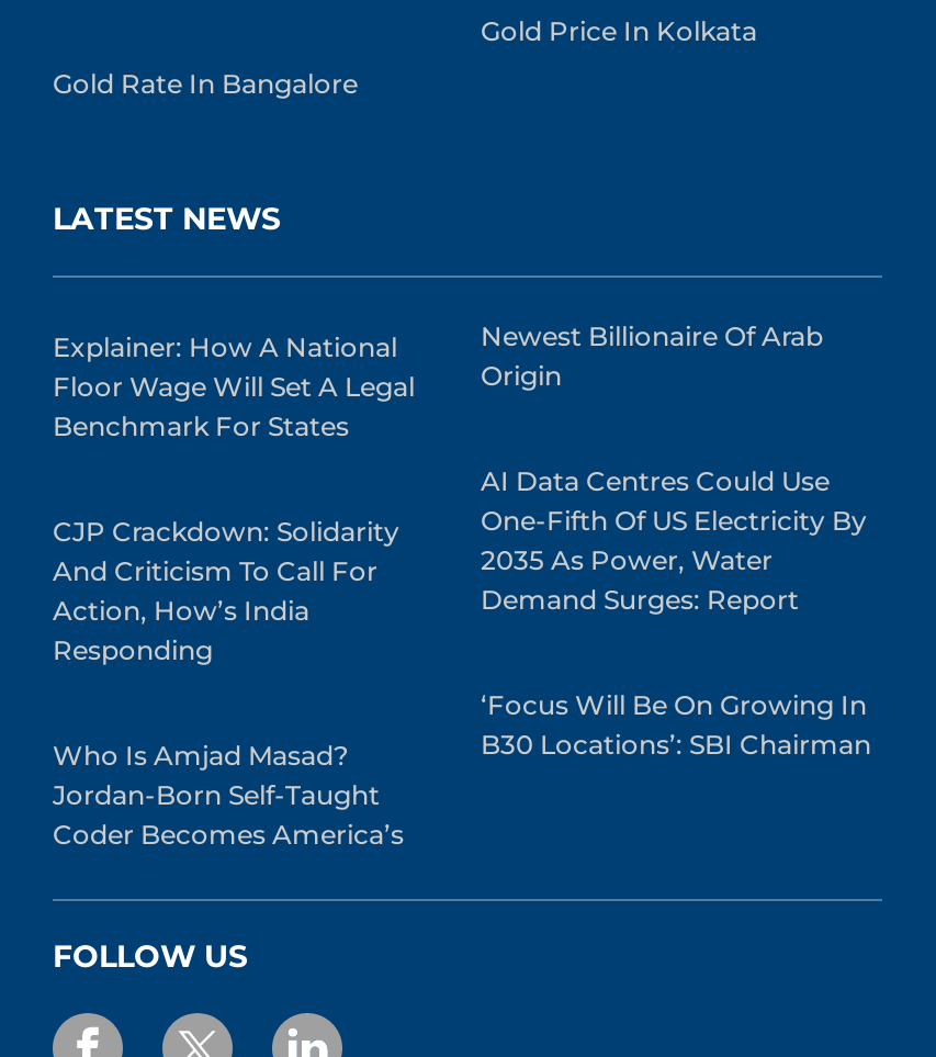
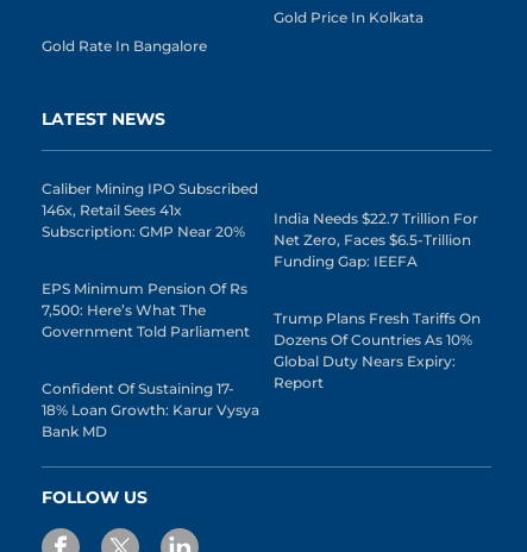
- Explainer: How A National
- Floor Wage Will Set A Legal
- Benchmark For States
- CJP Crackdown: Solidarity
- And Criticism To Call For
- Action, How’s India
- Responding
- Who Is Amjad Masad?
- Jordan-Born Self-Taught
- Coder Becomes America’s
+ Caliber Mining IPO Subscribed
+ 146x, Retail Sees 41x
+ Subscription: GMP Near 20%
+ EPS Minimum Pension Of Rs
+ 7,500: Here’s What The
+ Government Told Parliament
+ Confident Of Sustaining 17-
+ 18% Loan Growth: Karur Vysya
+ Bank MD

- Newest Billionaire Of Arab
- Origin
- AI Data Centres Could Use
- One-Fifth Of US Electricity By
- 2035 As Power, Water
- Demand Surges: Report
- ‘Focus Will Be On Growing In
- B30 Locations’: SBI Chairman
+ India Needs $22.7 Trillion For
+ Net Zero, Faces $6.5-Trillion
+ Funding Gap: IEEFA
+ Trump Plans Fresh Tariffs On
+ Dozens Of Countries As 10%
+ Global Duty Nears Expiry:
+ Report
